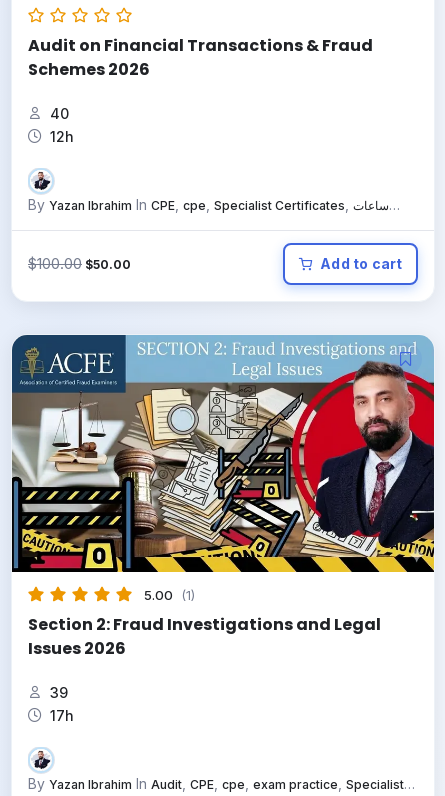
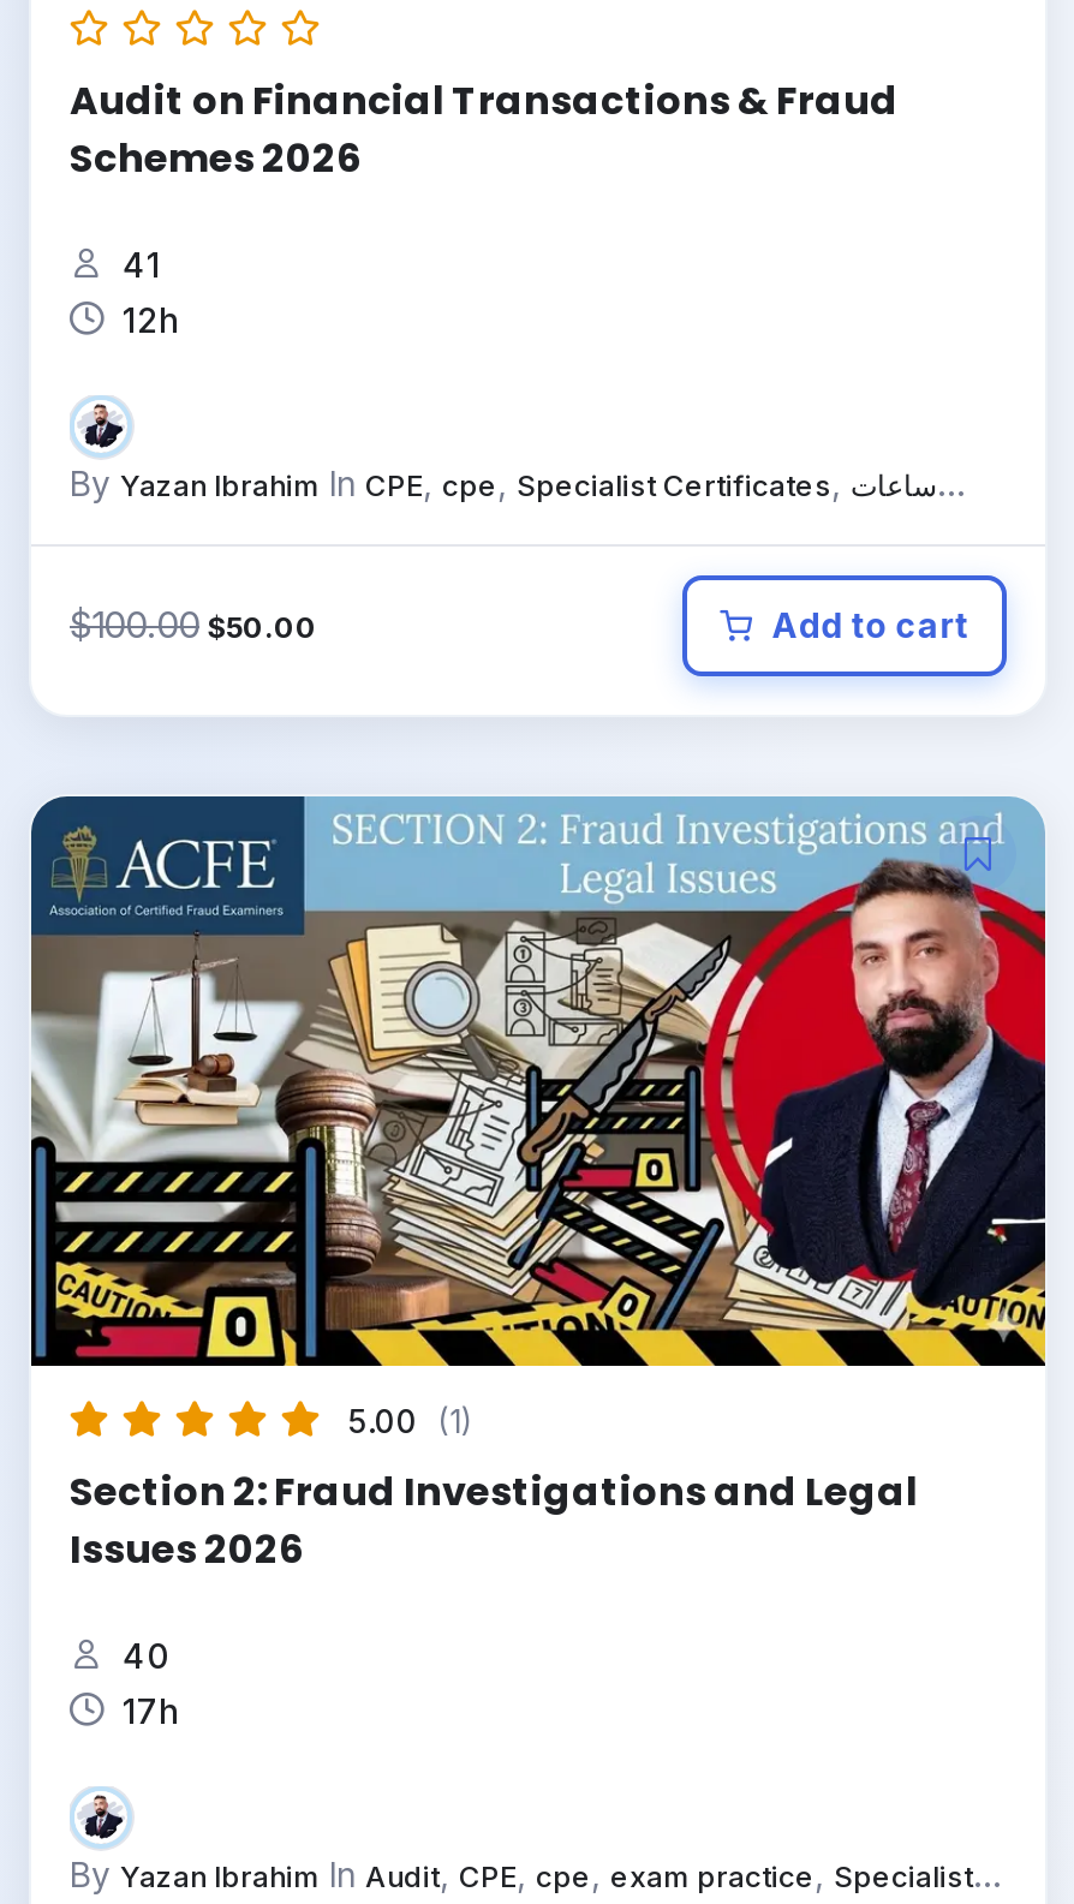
- 40
+ 41

- 39
+ 40
